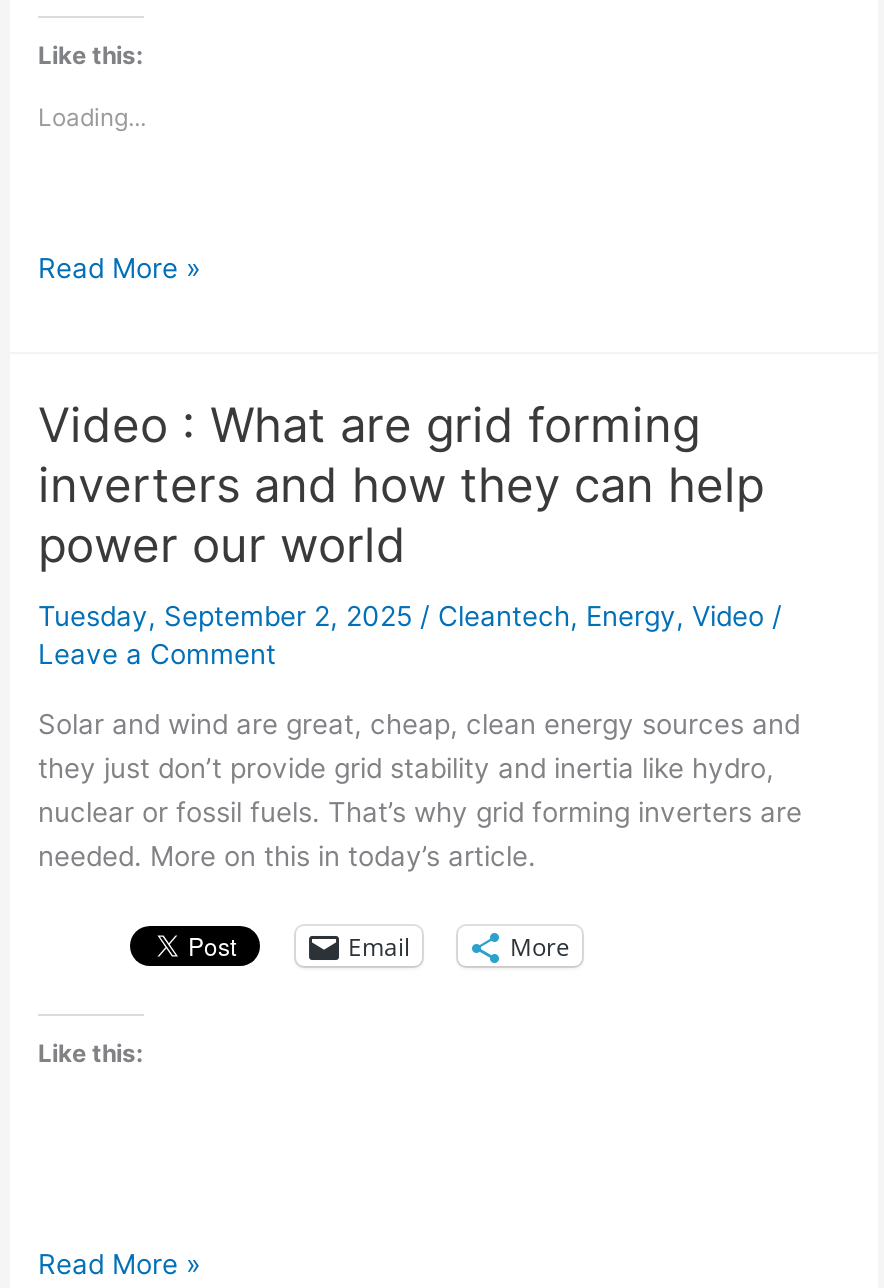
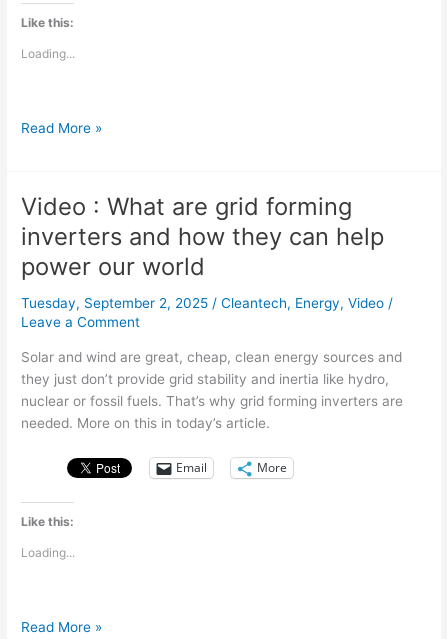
+ Loading...
